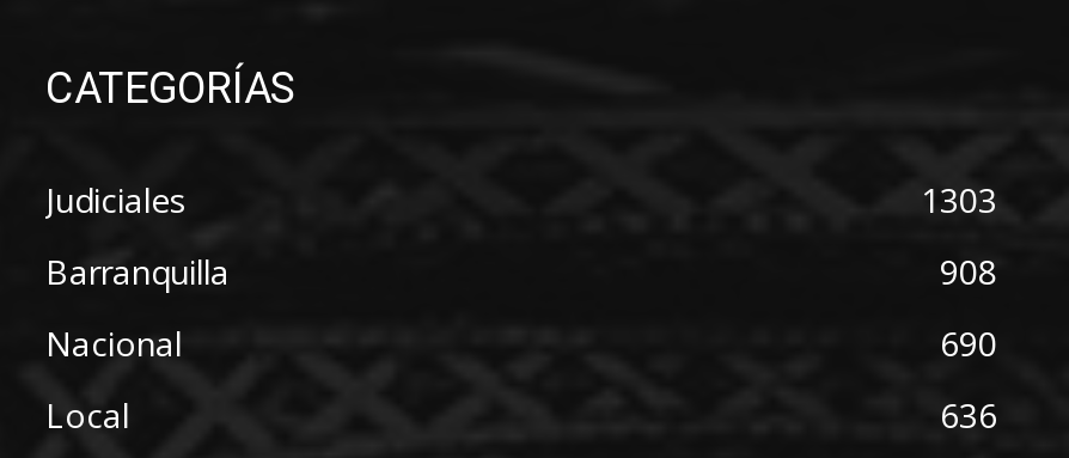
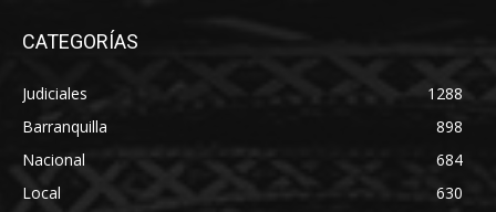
- 1303
+ 1288

- 908
+ 898

- 690
+ 684

- 636
+ 630
